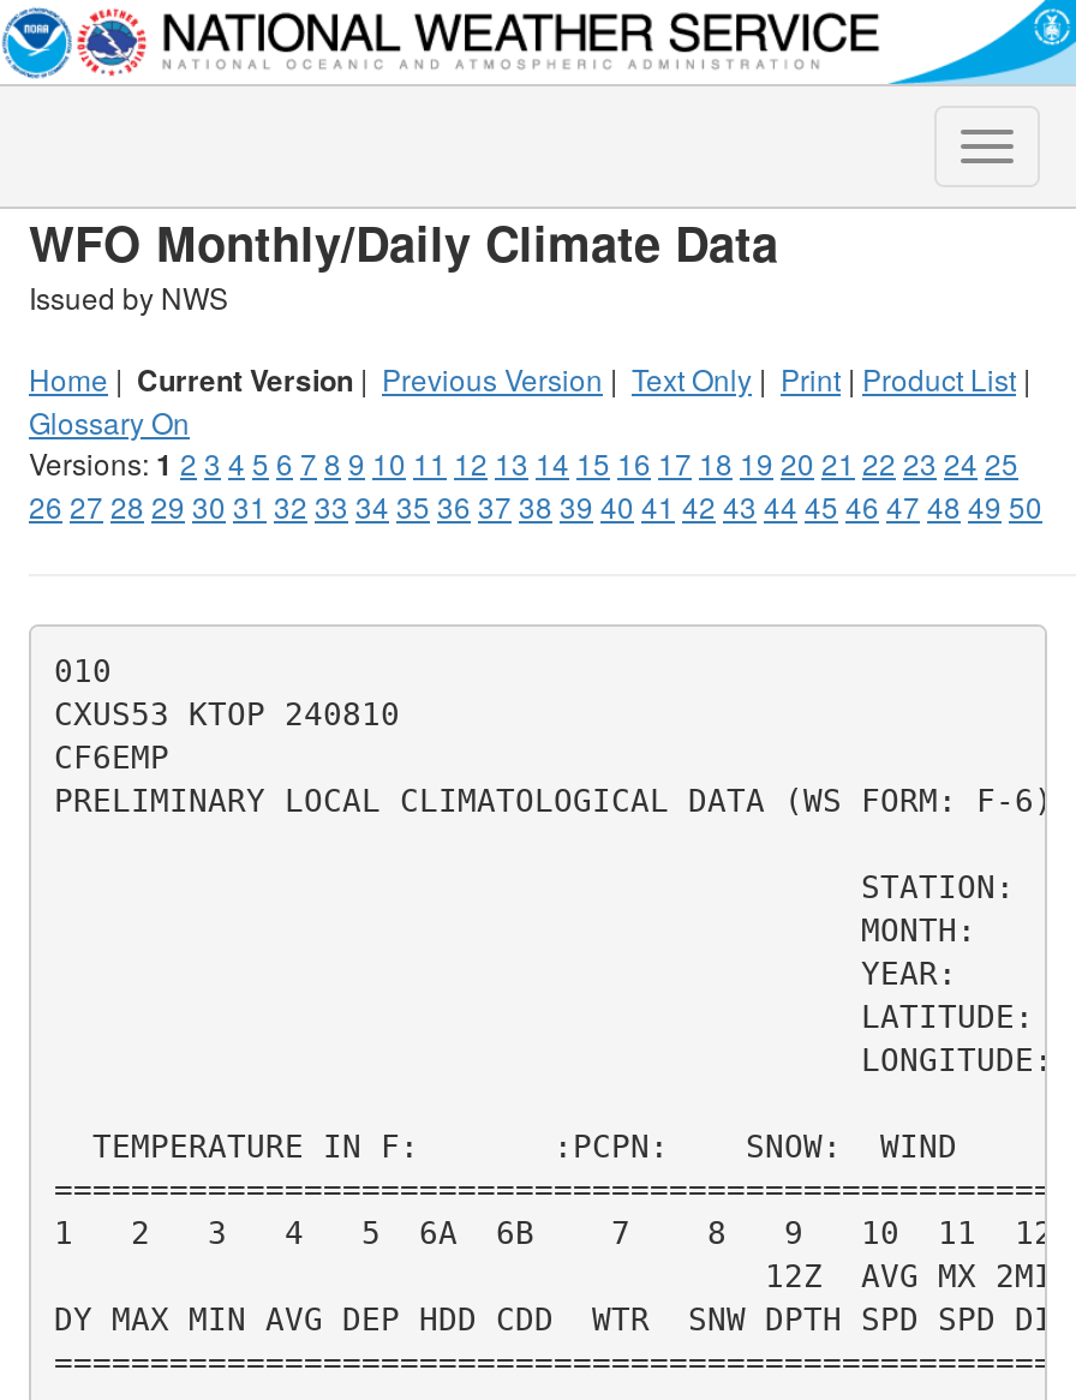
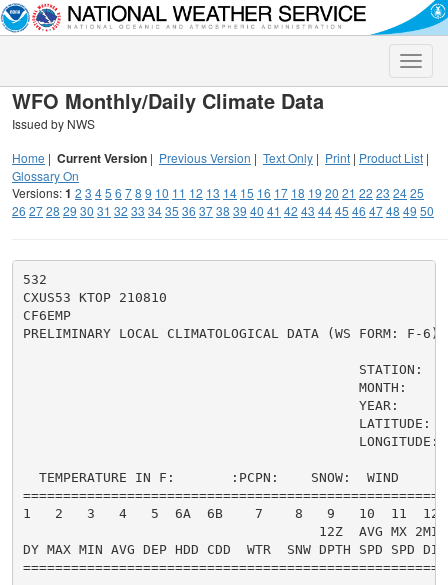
- 010
+ 532

- CXUS53 KTOP 240810
+ CXUS53 KTOP 210810
